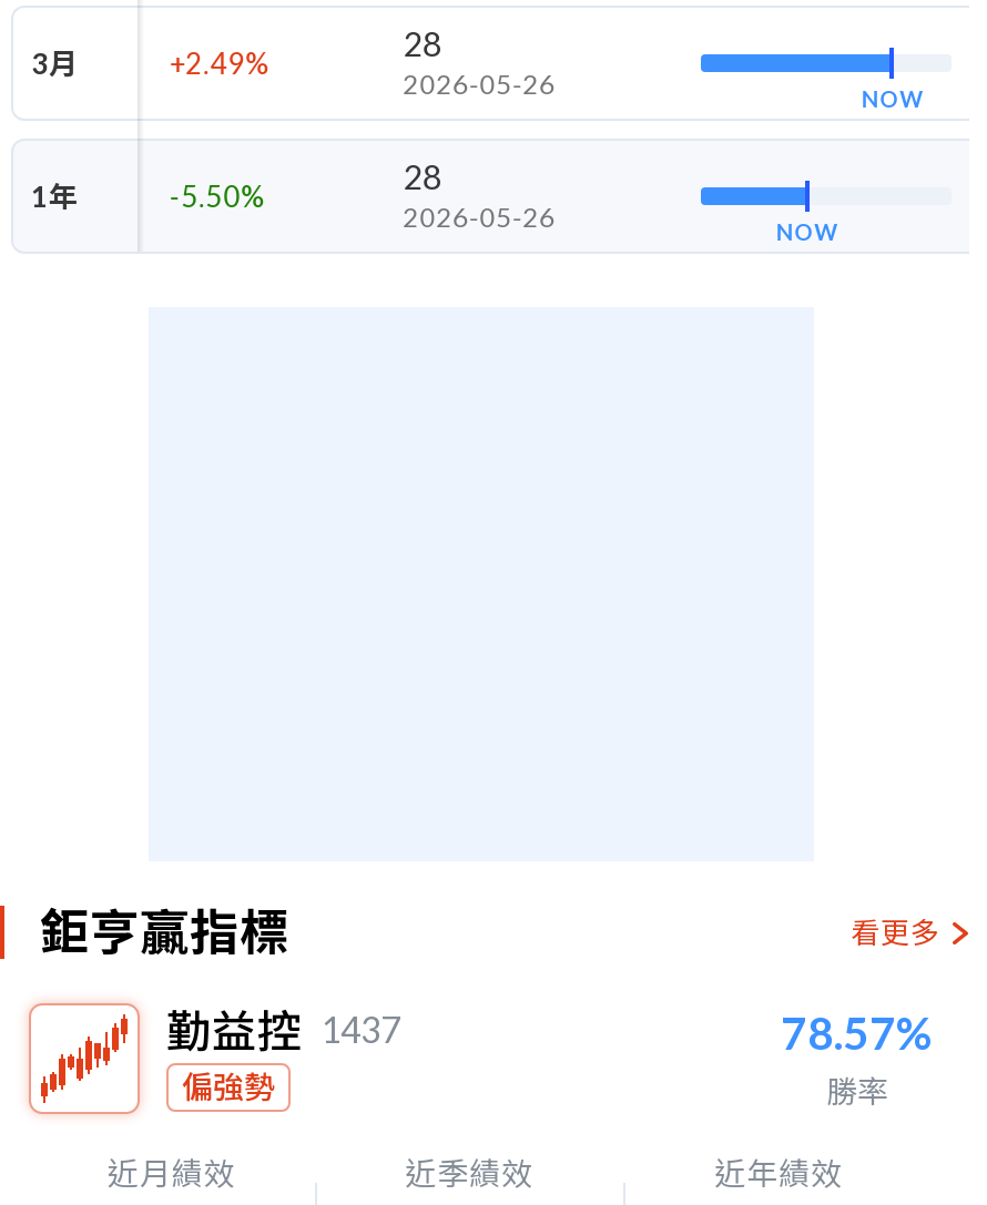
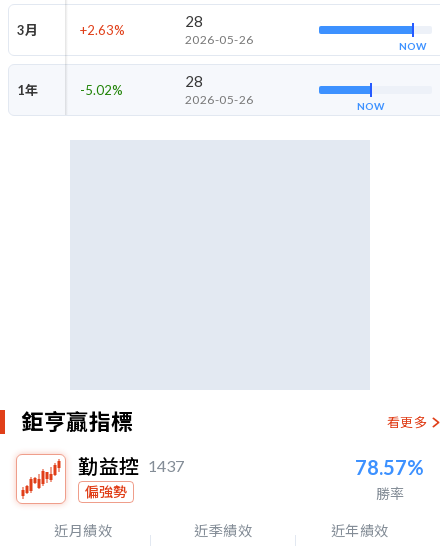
- +2.49%
+ +2.63%

- -5.50%
+ -5.02%
